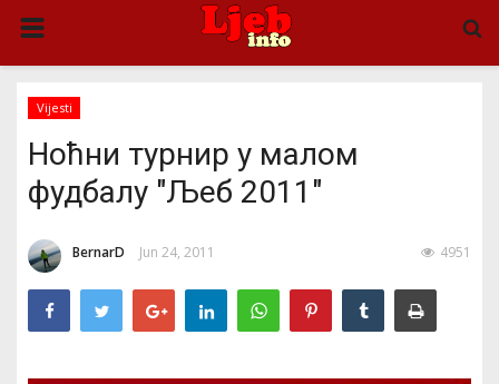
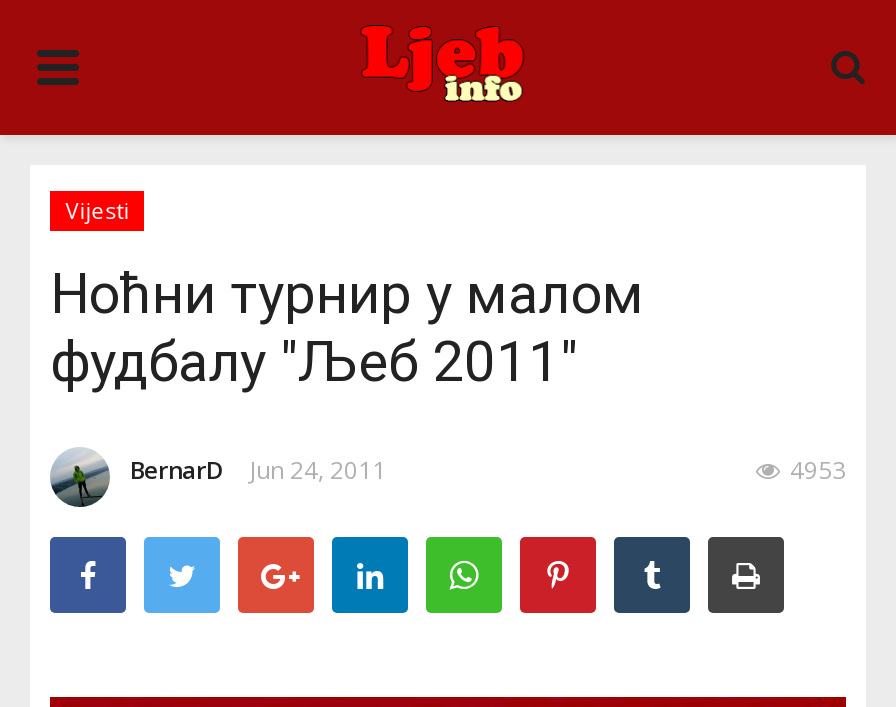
- 4951
+ 4953
